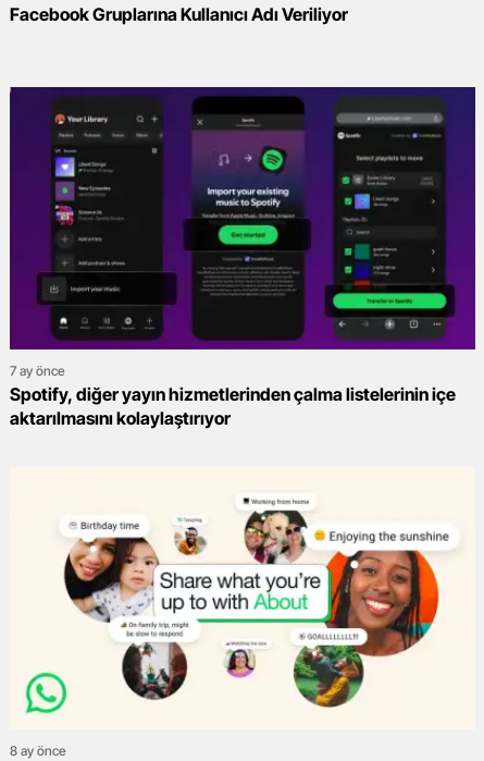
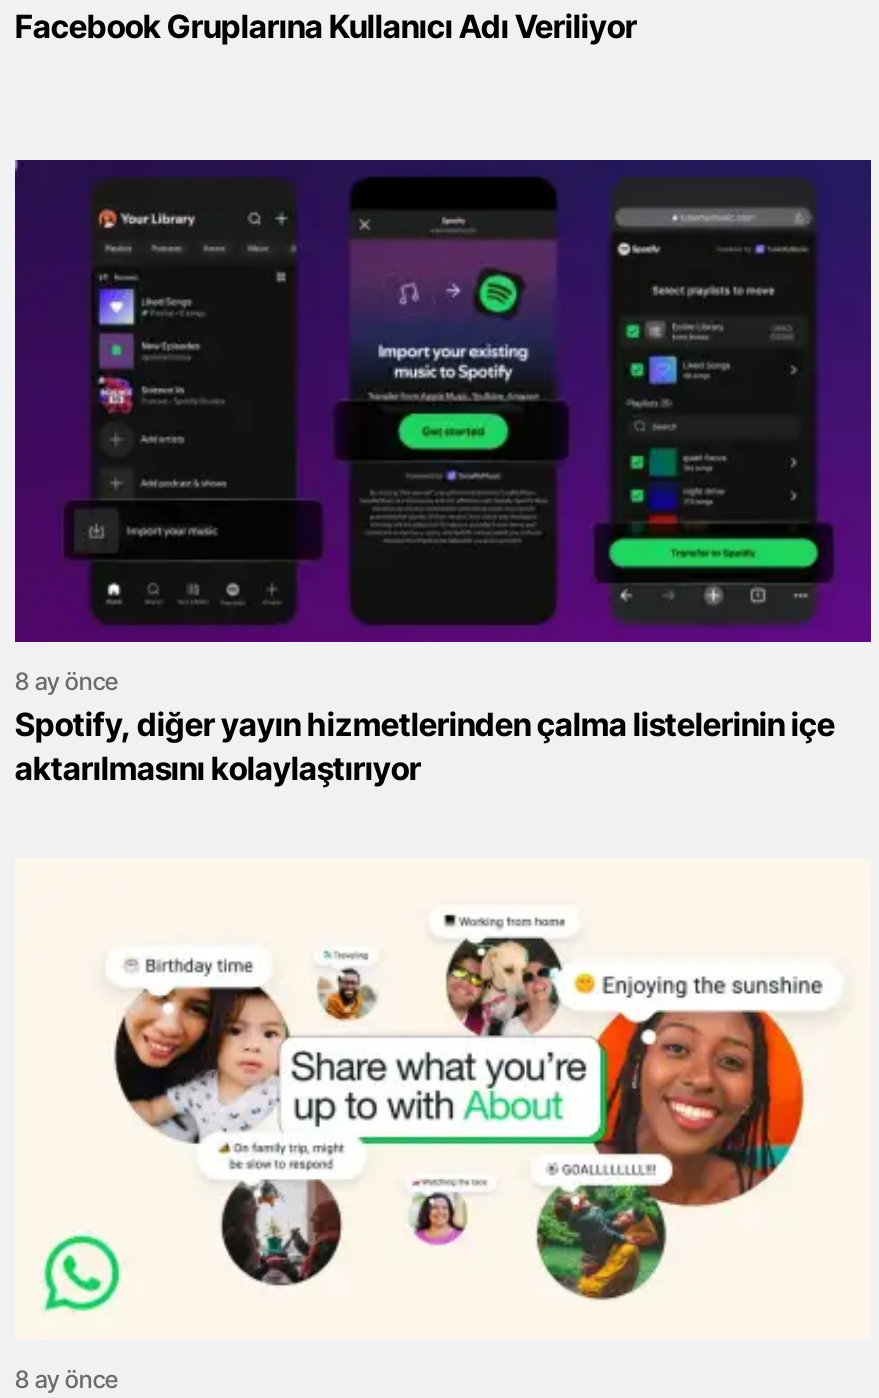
- 7 ay önce
+ 8 ay önce
